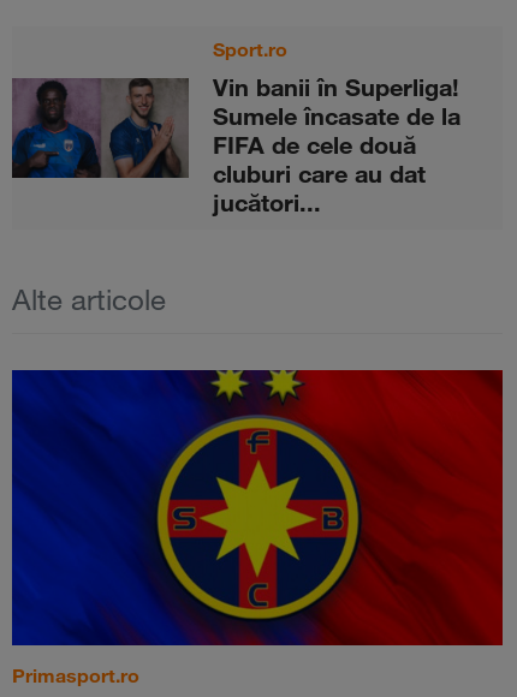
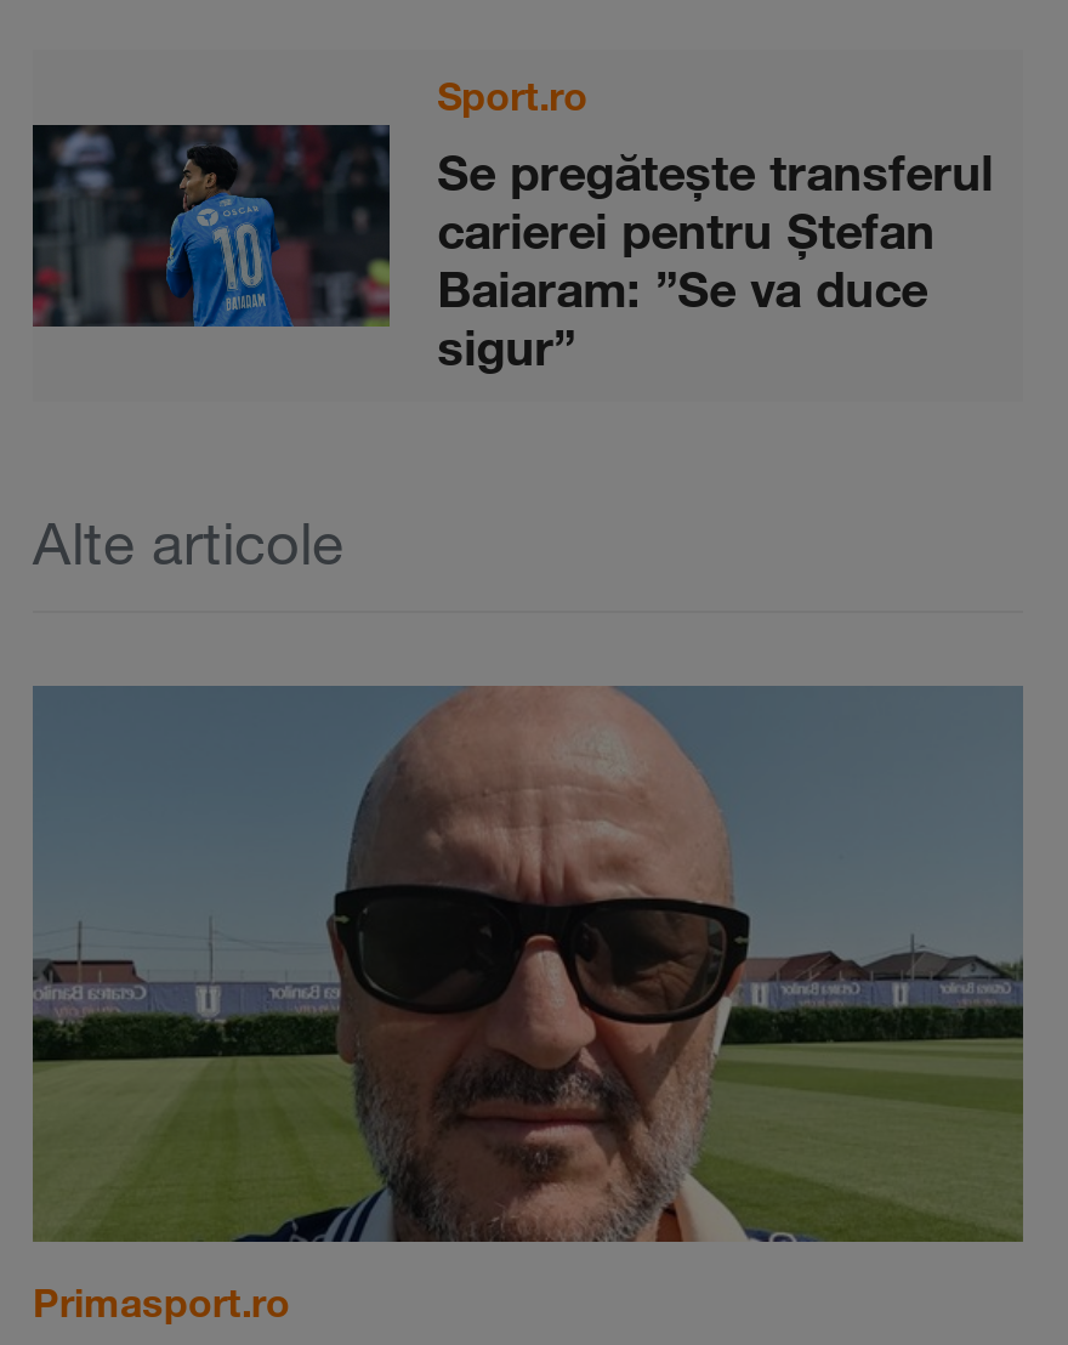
- [image]
- Vin banii în Superliga!
- Sumele încasate de la
- FIFA de cele două
- cluburi care au dat
- jucători...
+ [image]
+ Se pregătește transferul
+ carierei pentru Ștefan
+ Baiaram: ”Se va duce
+ sigur”

- [image]
+ [image]
